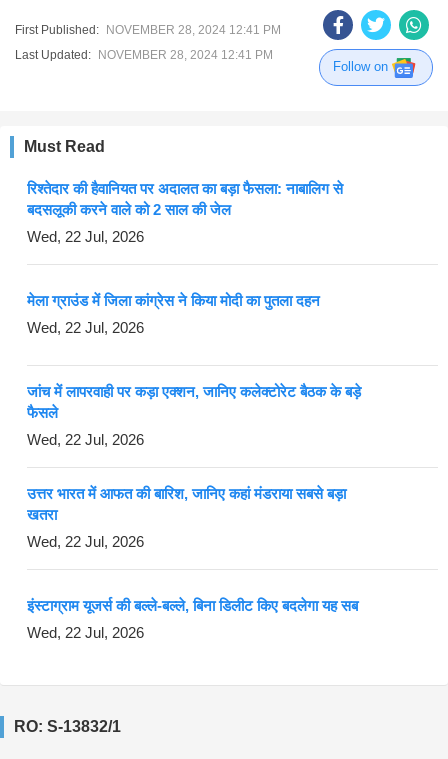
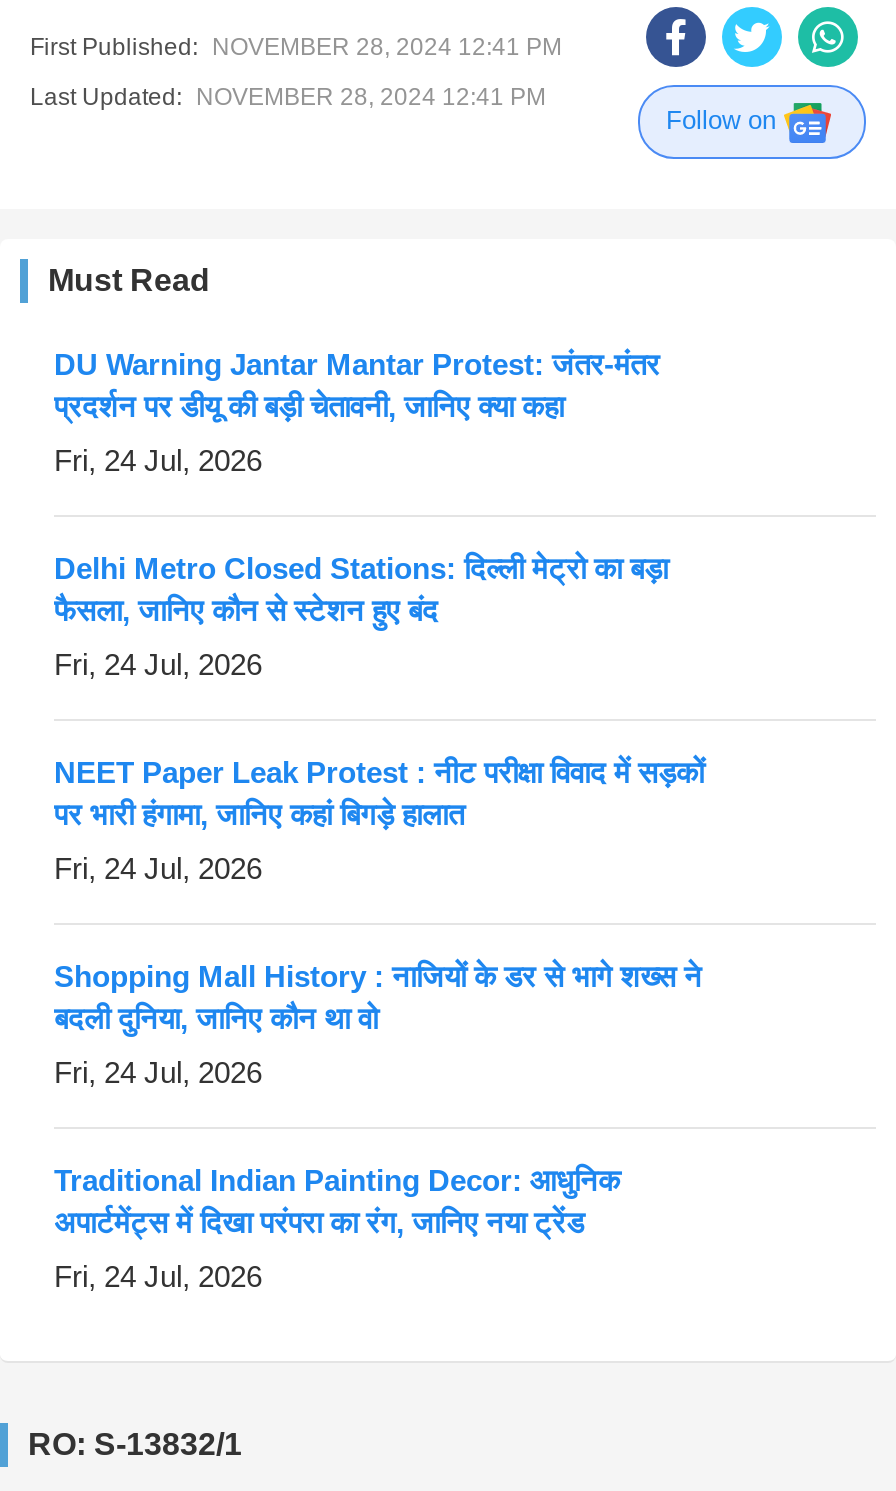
- रिश्तेदार की हैवानियत पर अदालत का बड़ा फैसला: नाबालिग से
- बदसलूकी करने वाले को 2 साल की जेल
+ DU Warning Jantar Mantar Protest: जंतर-मंतर
+ प्रदर्शन पर डीयू की बड़ी चेतावनी, जानिए क्या कहा

- Wed, 22 Jul, 2026
+ Fri, 24 Jul, 2026

- मेला ग्राउंड में जिला कांग्रेस ने किया मोदी का पुतला दहन
+ Delhi Metro Closed Stations: दिल्ली मेट्रो का बड़ा
+ फैसला, जानिए कौन से स्टेशन हुए बंद

- Wed, 22 Jul, 2026
+ Fri, 24 Jul, 2026

- जांच में लापरवाही पर कड़ा एक्शन, जानिए कलेक्टोरेट बैठक के बड़े
- फैसले
+ NEET Paper Leak Protest : नीट परीक्षा विवाद में सड़कों
+ पर भारी हंगामा, जानिए कहां बिगड़े हालात

- Wed, 22 Jul, 2026
+ Fri, 24 Jul, 2026

- उत्तर भारत में आफत की बारिश, जानिए कहां मंडराया सबसे बड़ा
- खतरा
+ Shopping Mall History : नाजियों के डर से भागे शख्स ने
+ बदली दुनिया, जानिए कौन था वो

- Wed, 22 Jul, 2026
+ Fri, 24 Jul, 2026

- इंस्टाग्राम यूजर्स की बल्ले-बल्ले, बिना डिलीट किए बदलेगा यह सब
+ Traditional Indian Painting Decor: आधुनिक
+ अपार्टमेंट्स में दिखा परंपरा का रंग, जानिए नया ट्रेंड

- Wed, 22 Jul, 2026
+ Fri, 24 Jul, 2026
